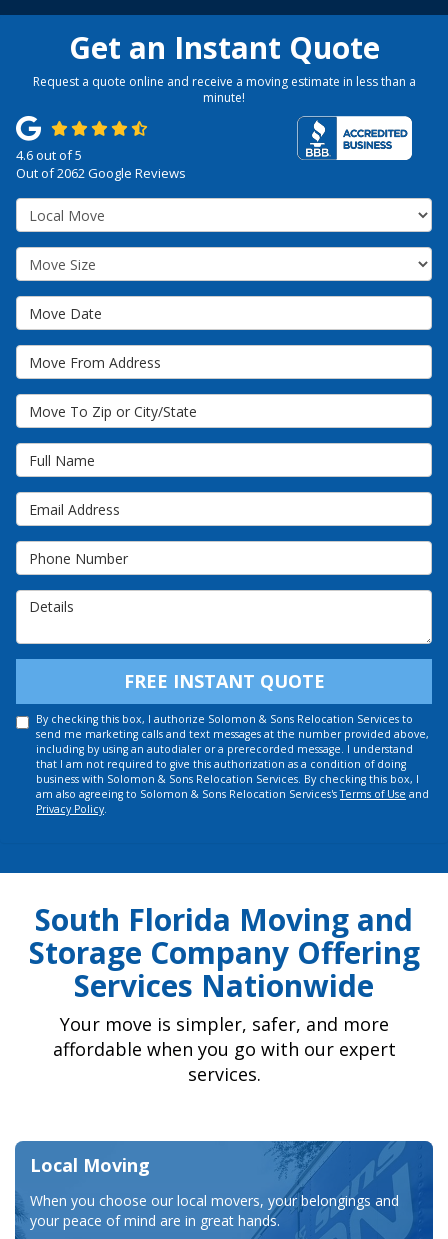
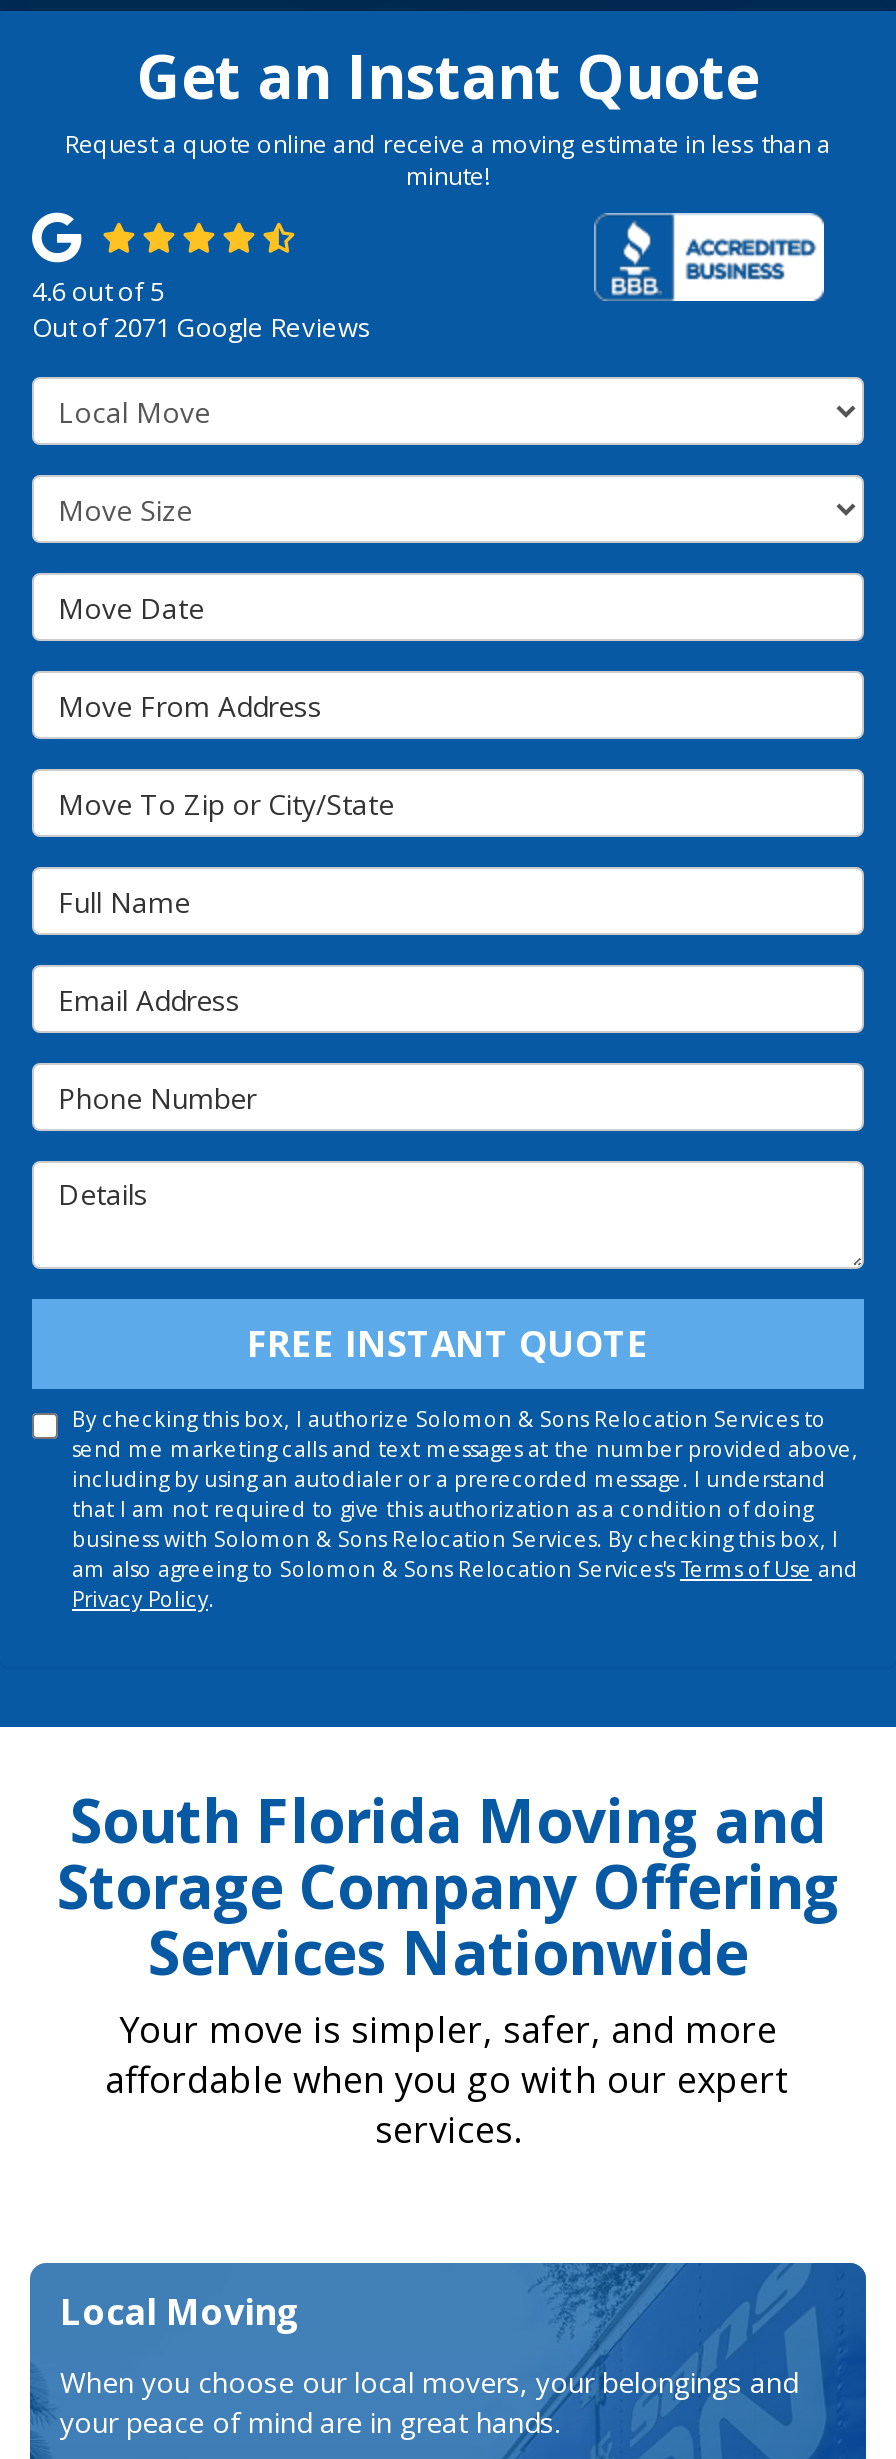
- Out of 2062 Google Reviews
+ Out of 2071 Google Reviews
